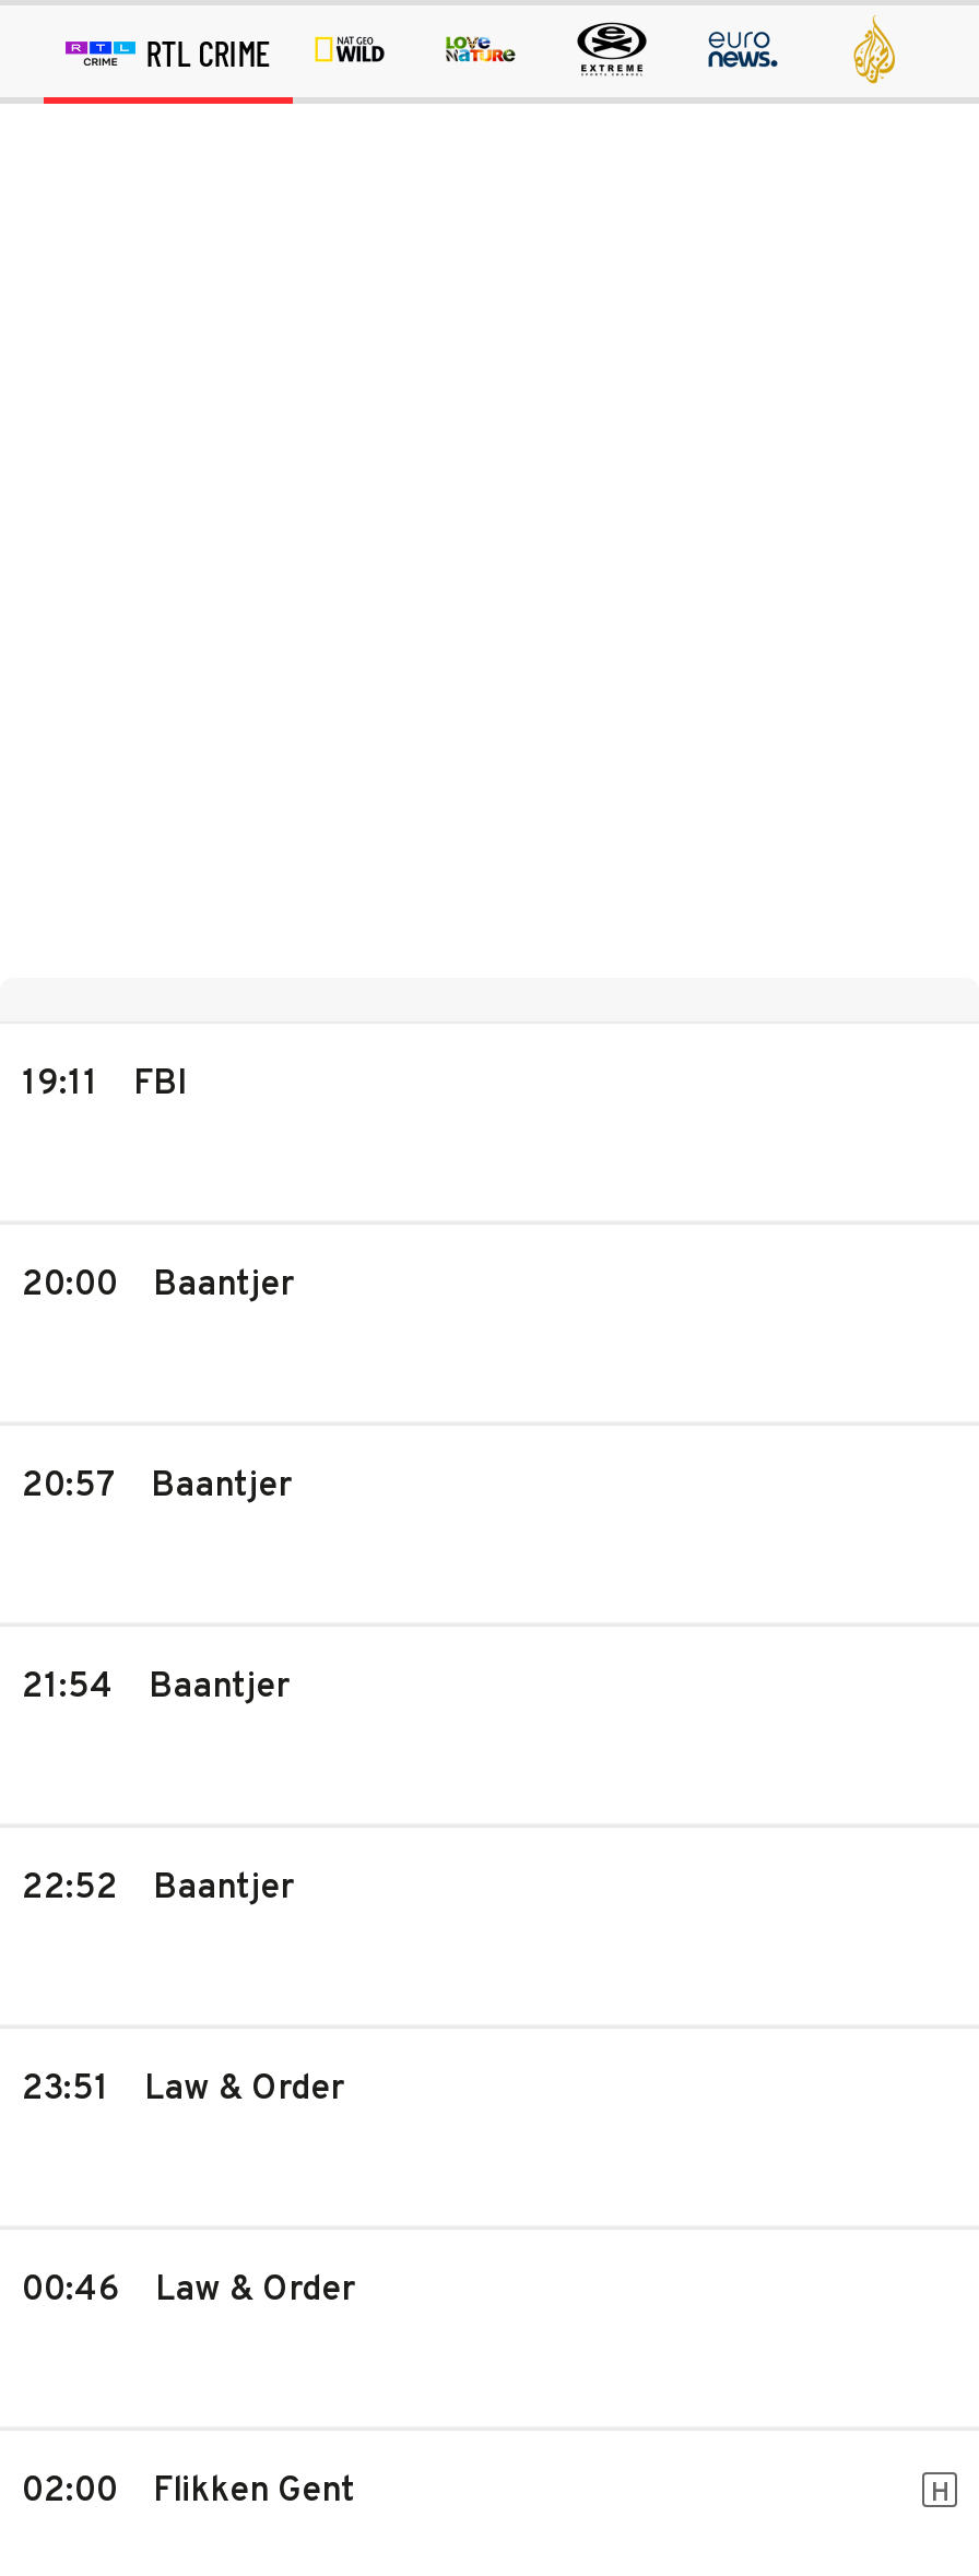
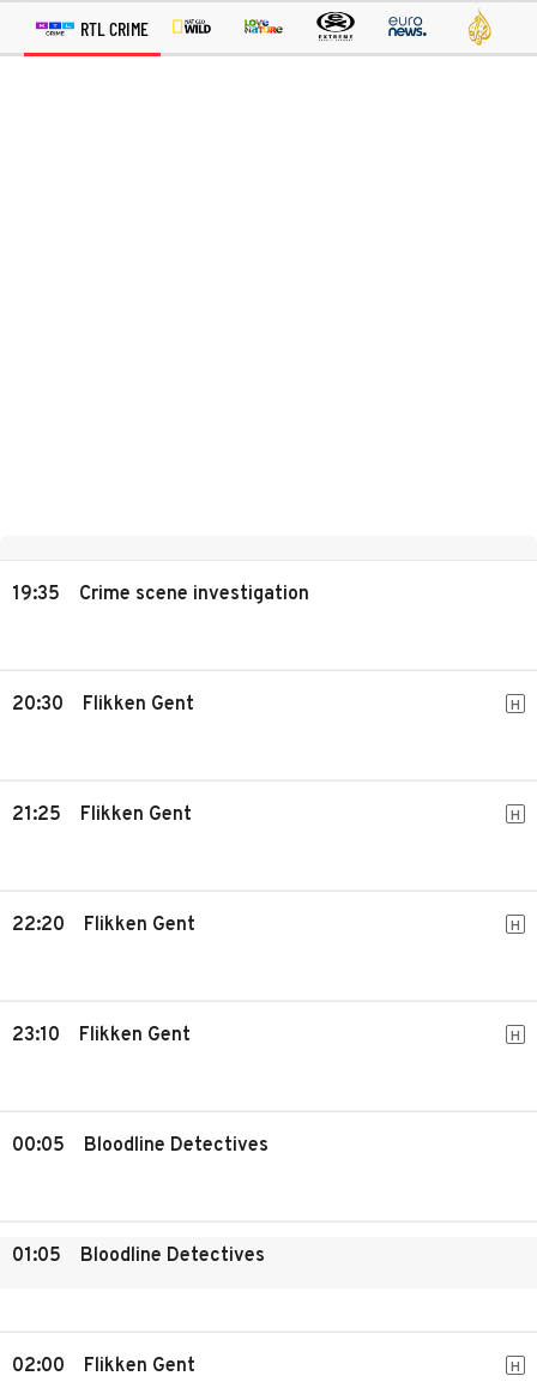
- 19:11
- FBI
+ 19:35
+ Crime scene investigation

- 20:00
- Baantjer
+ 20:30
+ Flikken Gent
+ H

- 20:57
- Baantjer
+ 21:25
+ Flikken Gent
+ H

- 21:54
- Baantjer
+ 22:20
+ Flikken Gent
+ H

- 22:52
- Baantjer
+ 23:10
+ Flikken Gent
+ H

- 23:51
- Law & Order
+ 00:05
+ Bloodline Detectives

- 00:46
- Law & Order
+ 01:05
+ Bloodline Detectives
